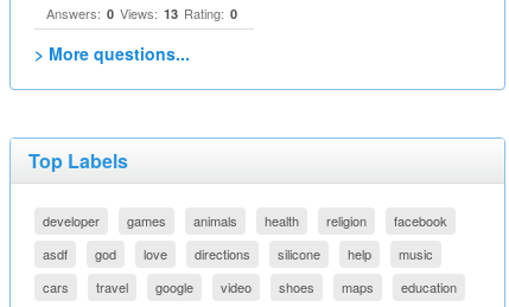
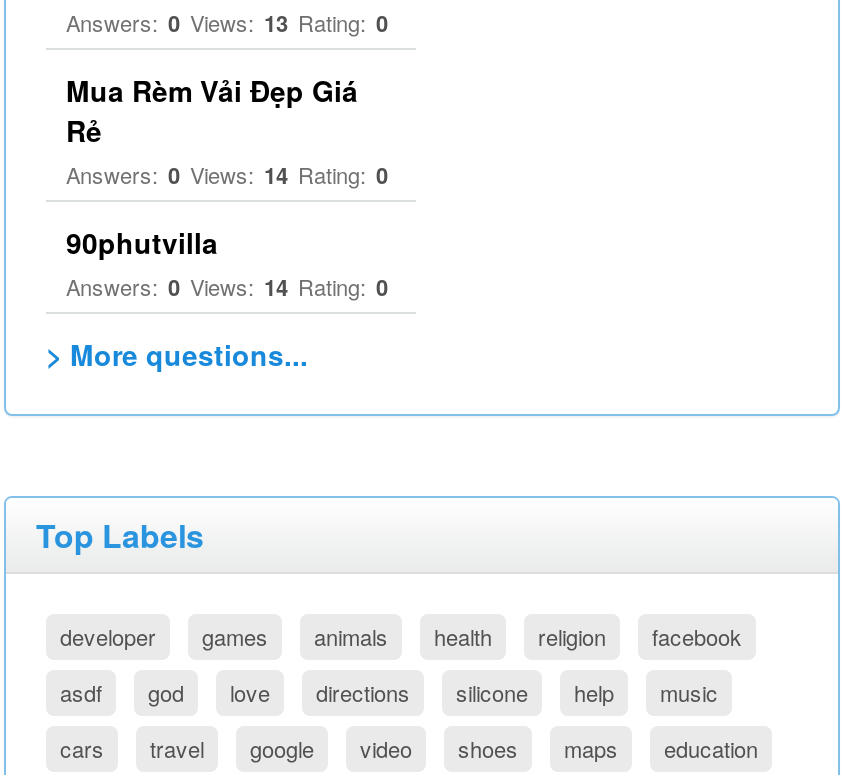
+ Mua Rèm Vải Đẹp Giá
+ Rẻ
+ Answers: 0 Views: 14 Rating: 0
+ 90phutvilla
+ Answers: 0 Views: 14 Rating: 0
